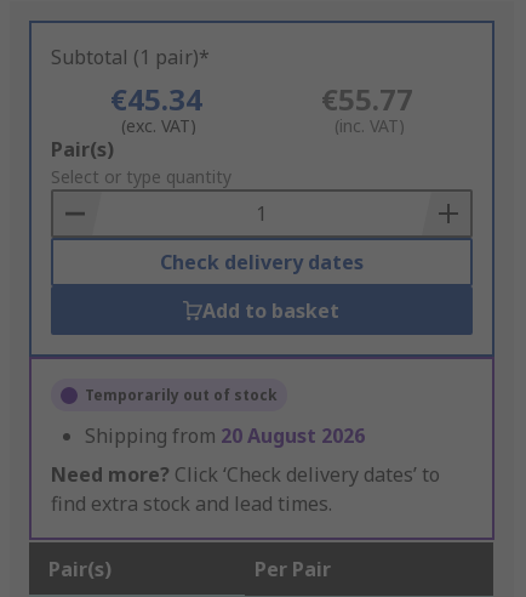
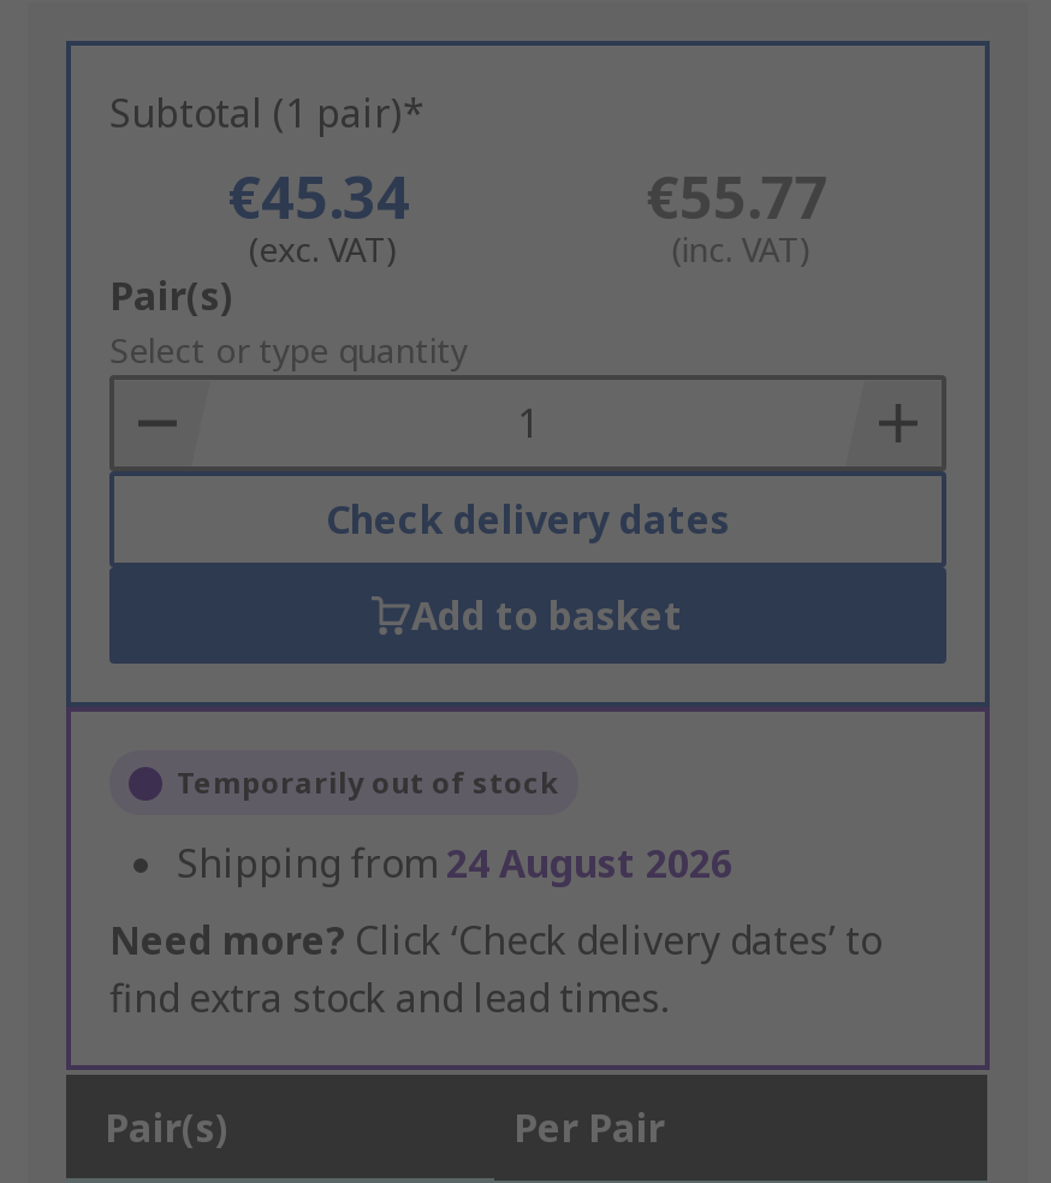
- Shipping from 20 August 2026
+ Shipping from 24 August 2026
